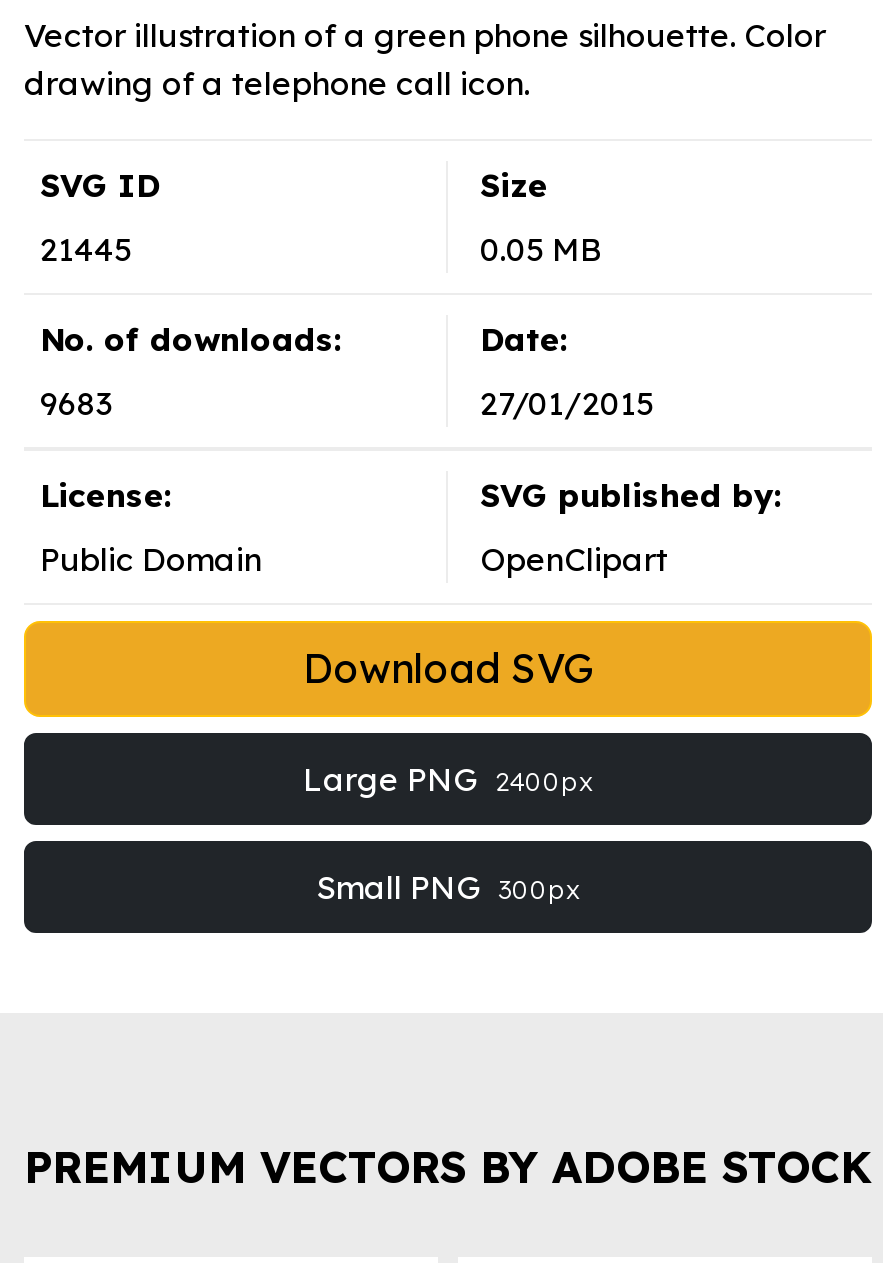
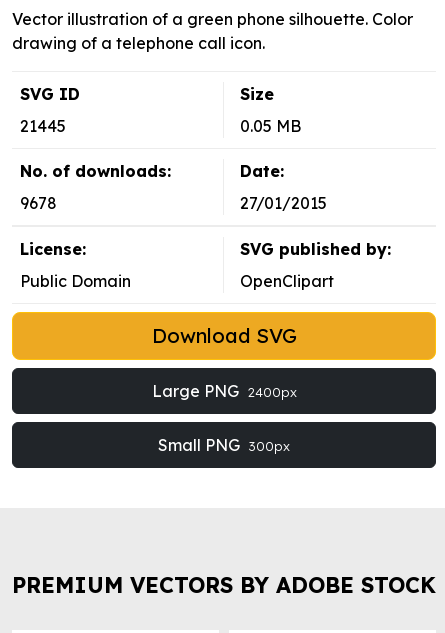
- 9683
+ 9678
